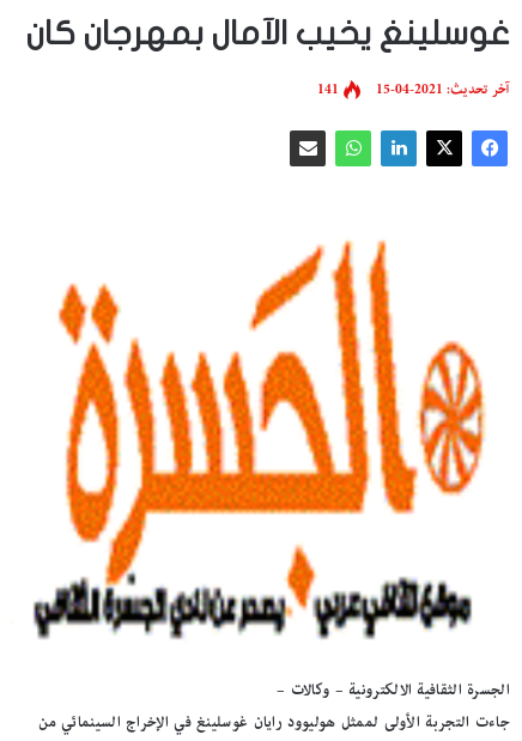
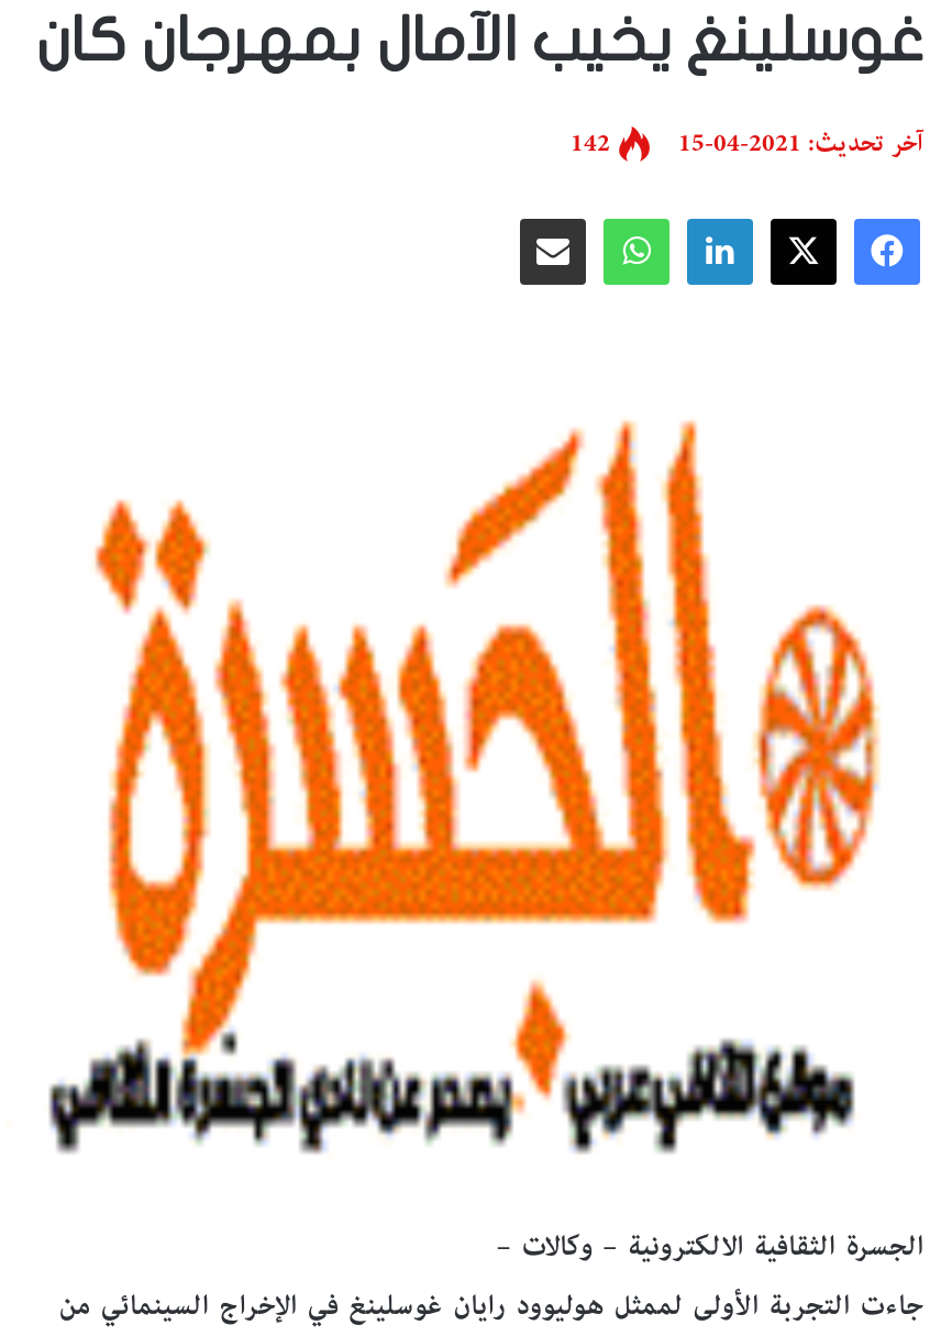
- 141
+ 142
